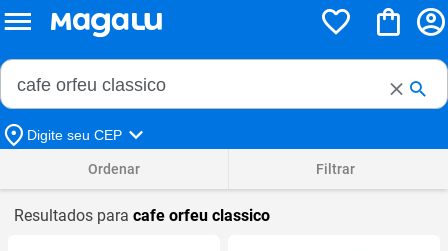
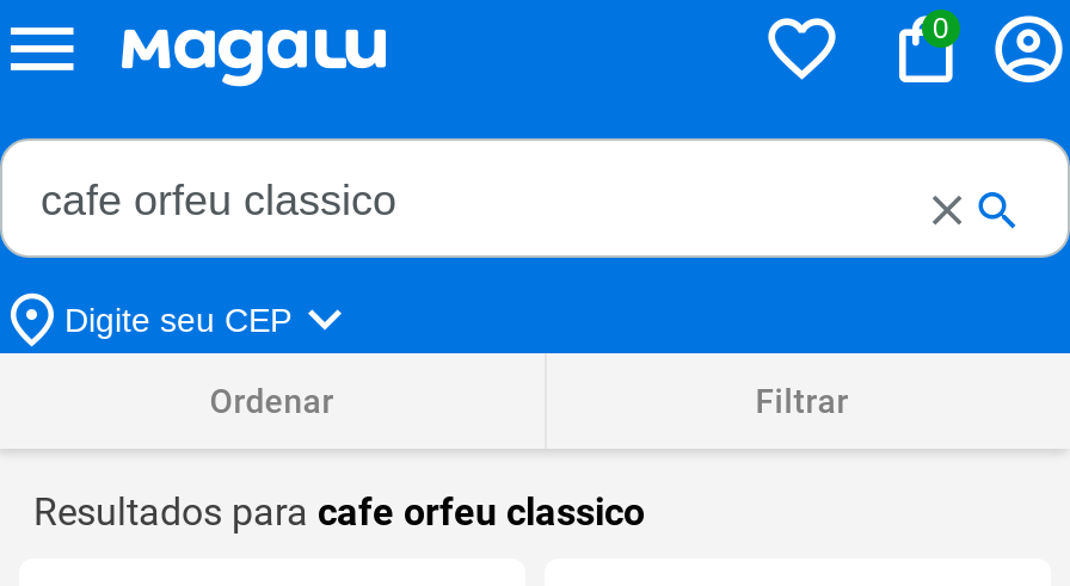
+ 0
